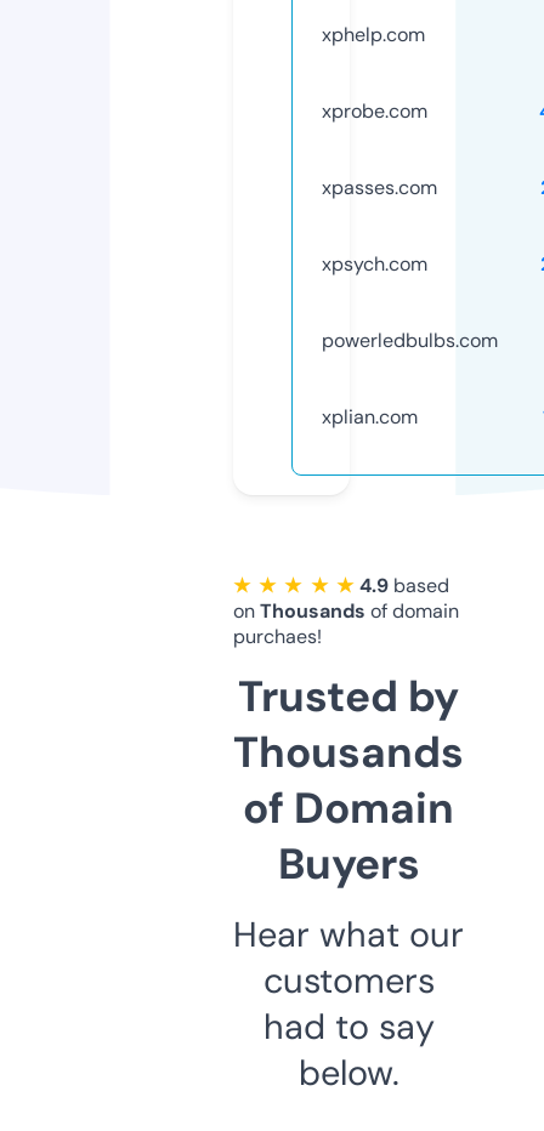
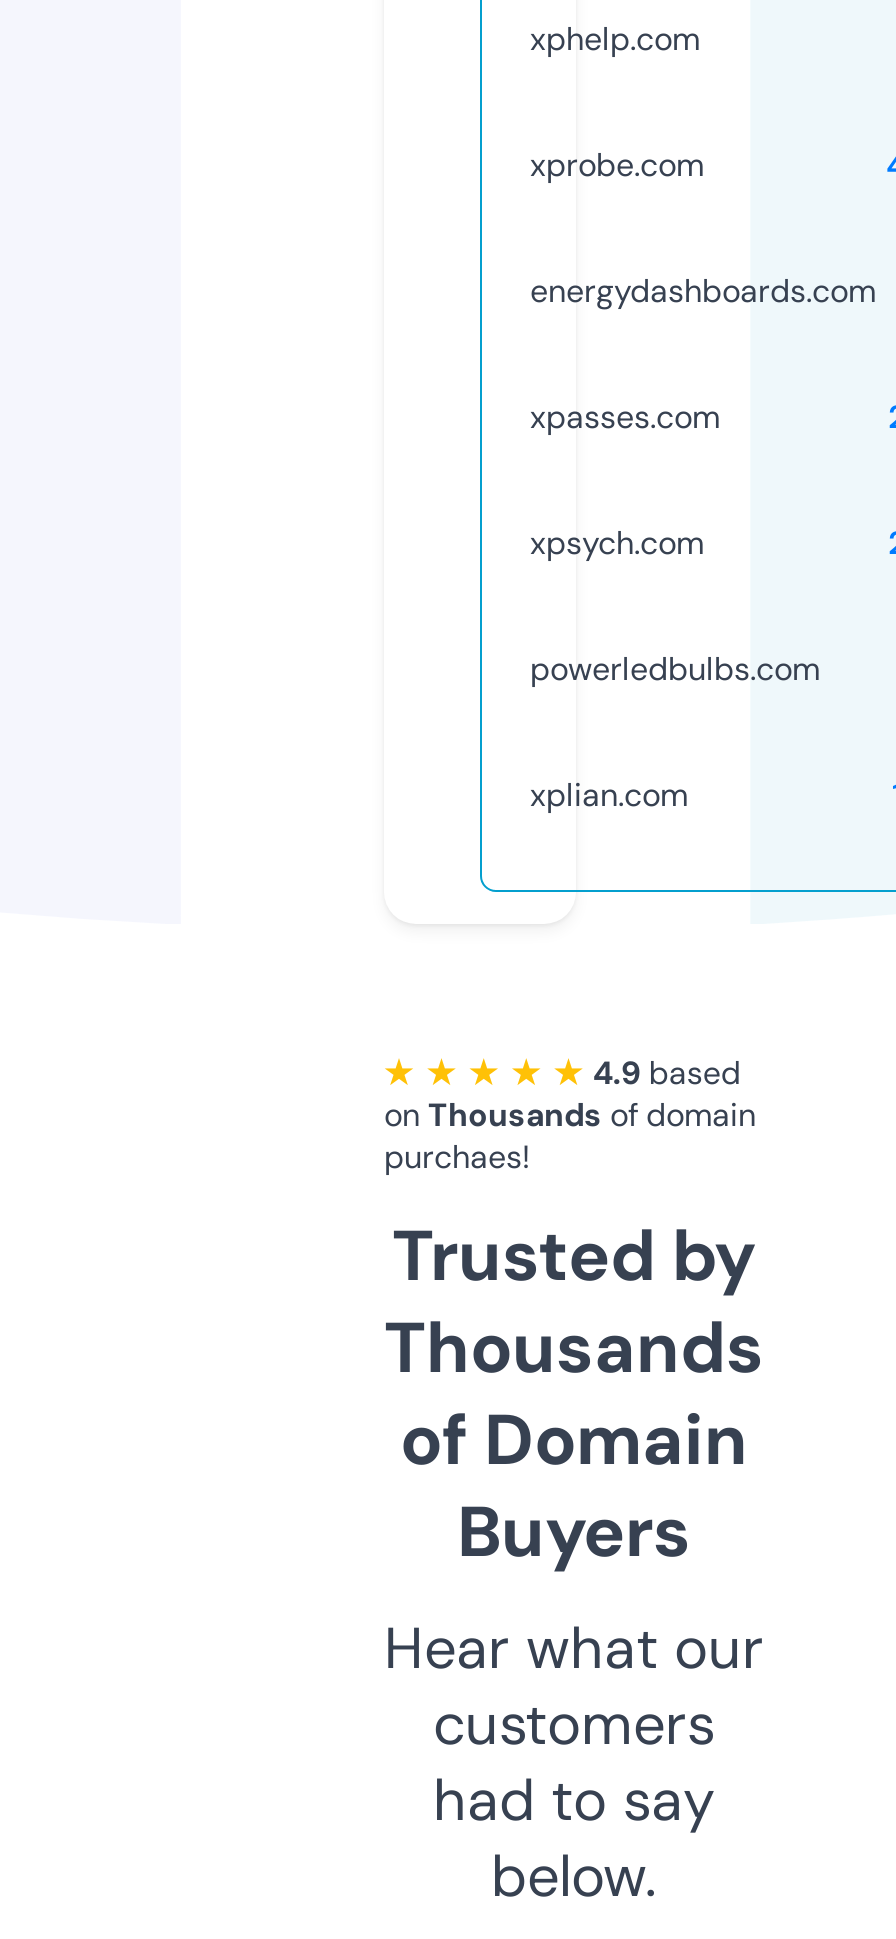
+ energydashboards.com
